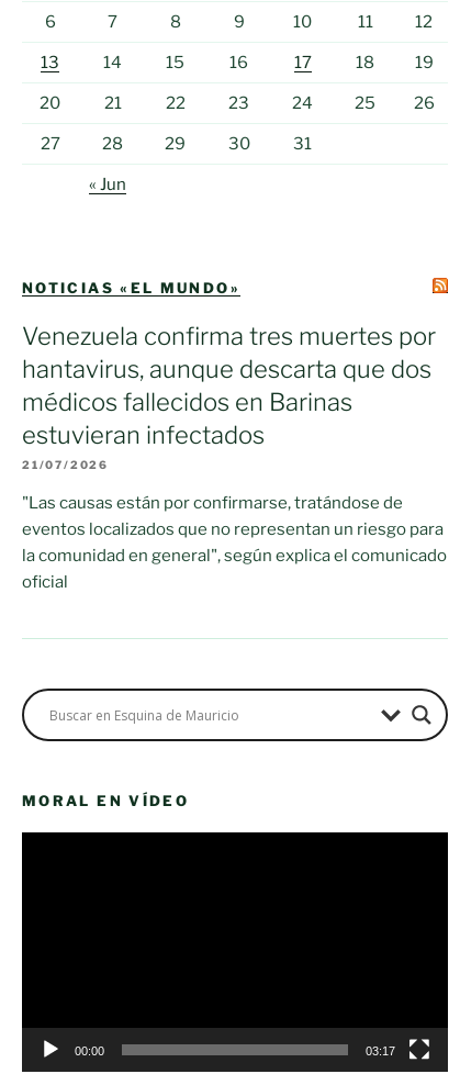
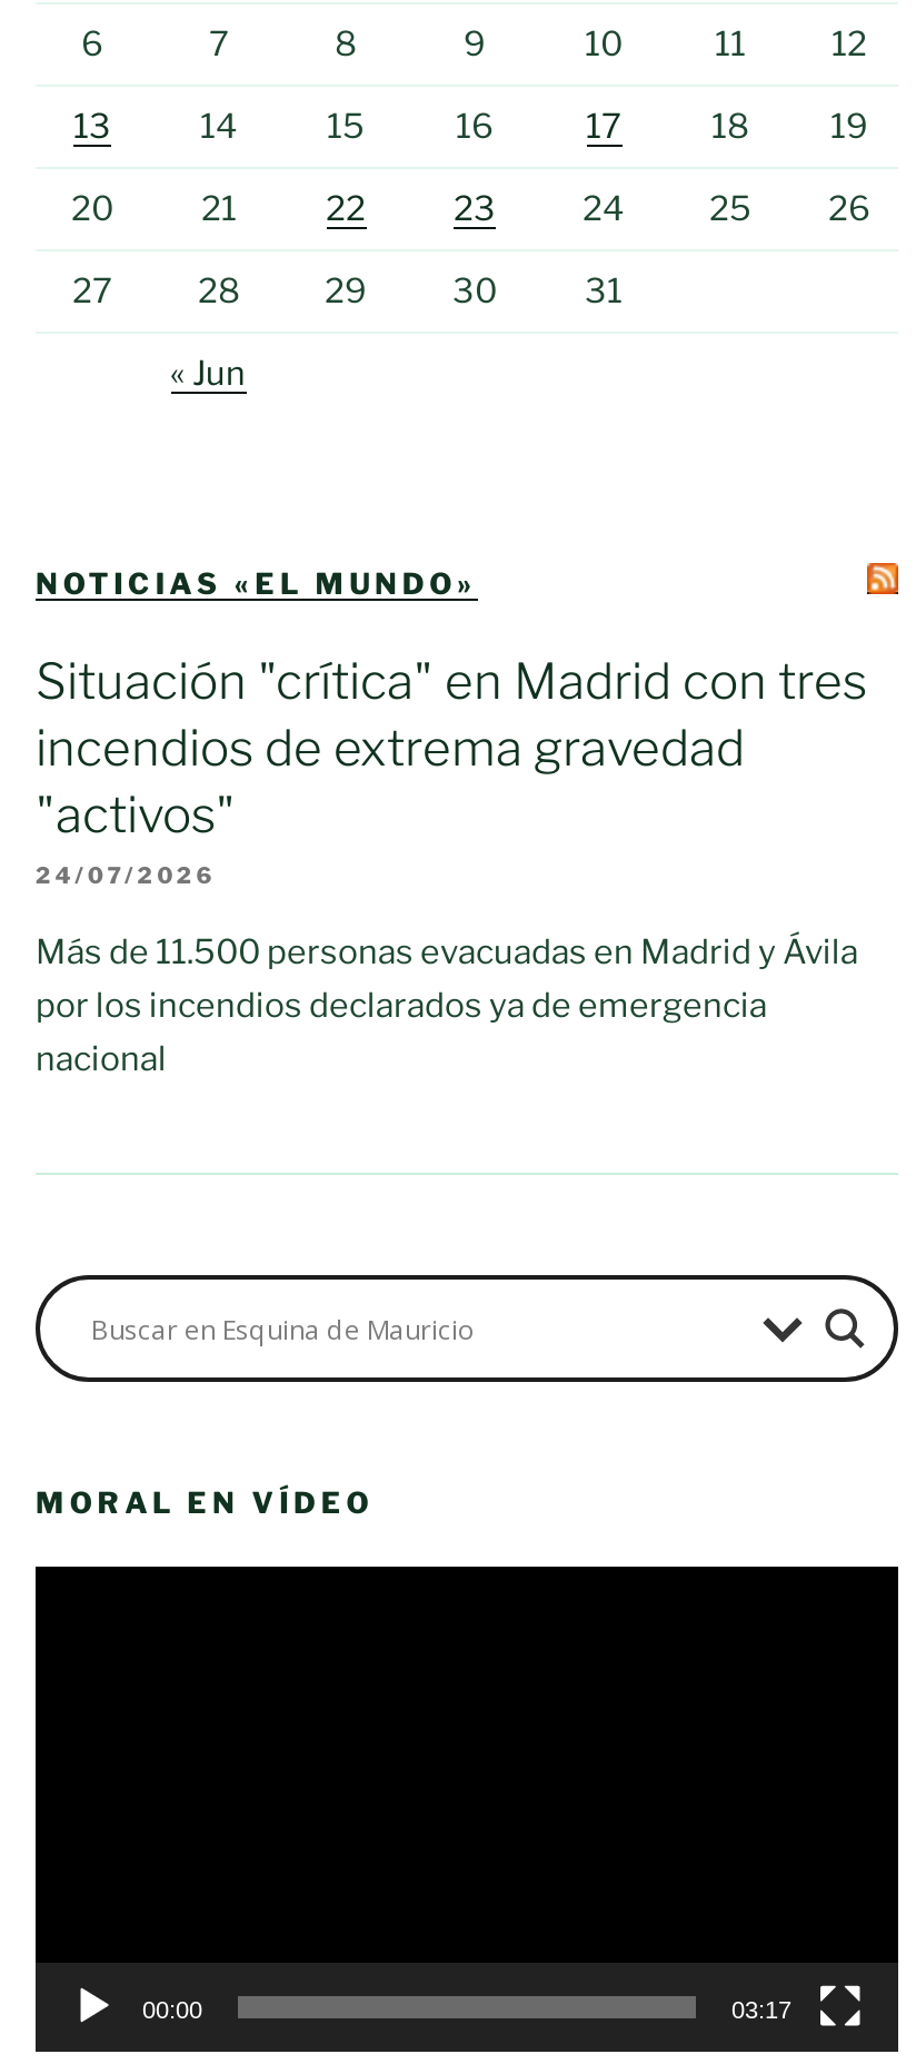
- Venezuela confirma tres muertes por
- hantavirus, aunque descarta que dos
- médicos fallecidos en Barinas
- estuvieran infectados
- 21/07/2026
+ Situación "crítica" en Madrid con tres
+ incendios de extrema gravedad
+ "activos"
+ 24/07/2026

- "Las causas están por confirmarse, tratándose de
- eventos localizados que no representan un riesgo para
- la comunidad en general", según explica el comunicado
- oficial
+ Más de 11.500 personas evacuadas en Madrid y Ávila
+ por los incendios declarados ya de emergencia
+ nacional
